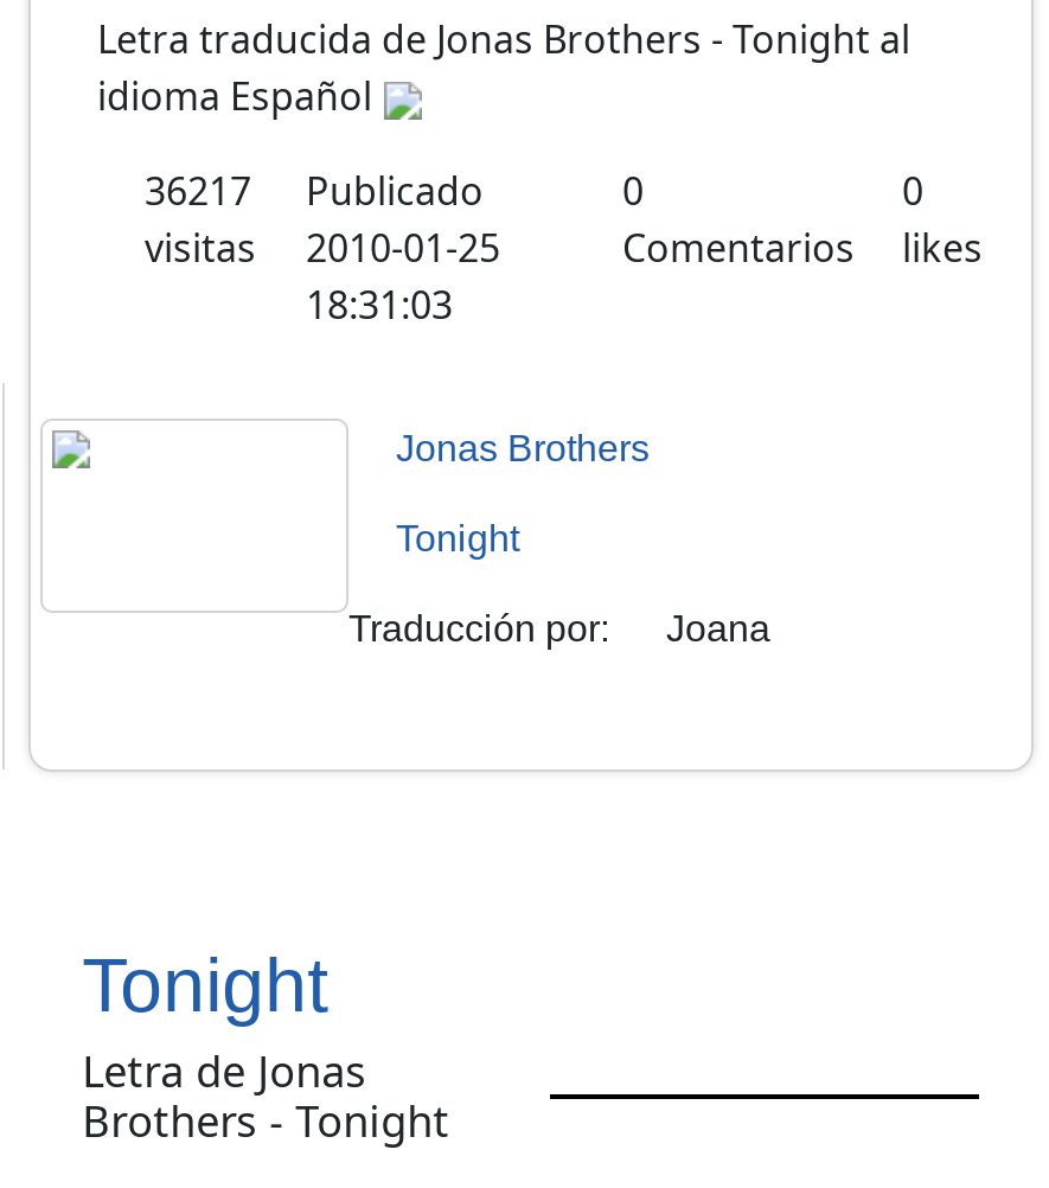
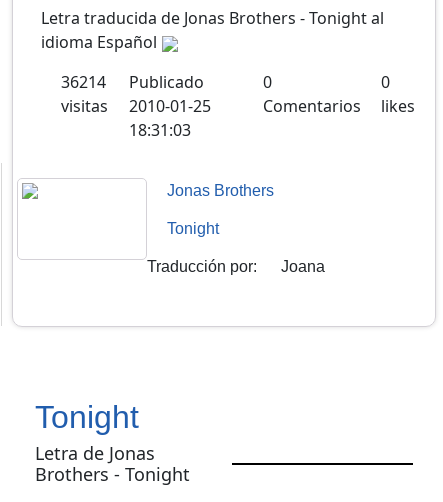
- 36217 Publicado
+ 36214 Publicado
